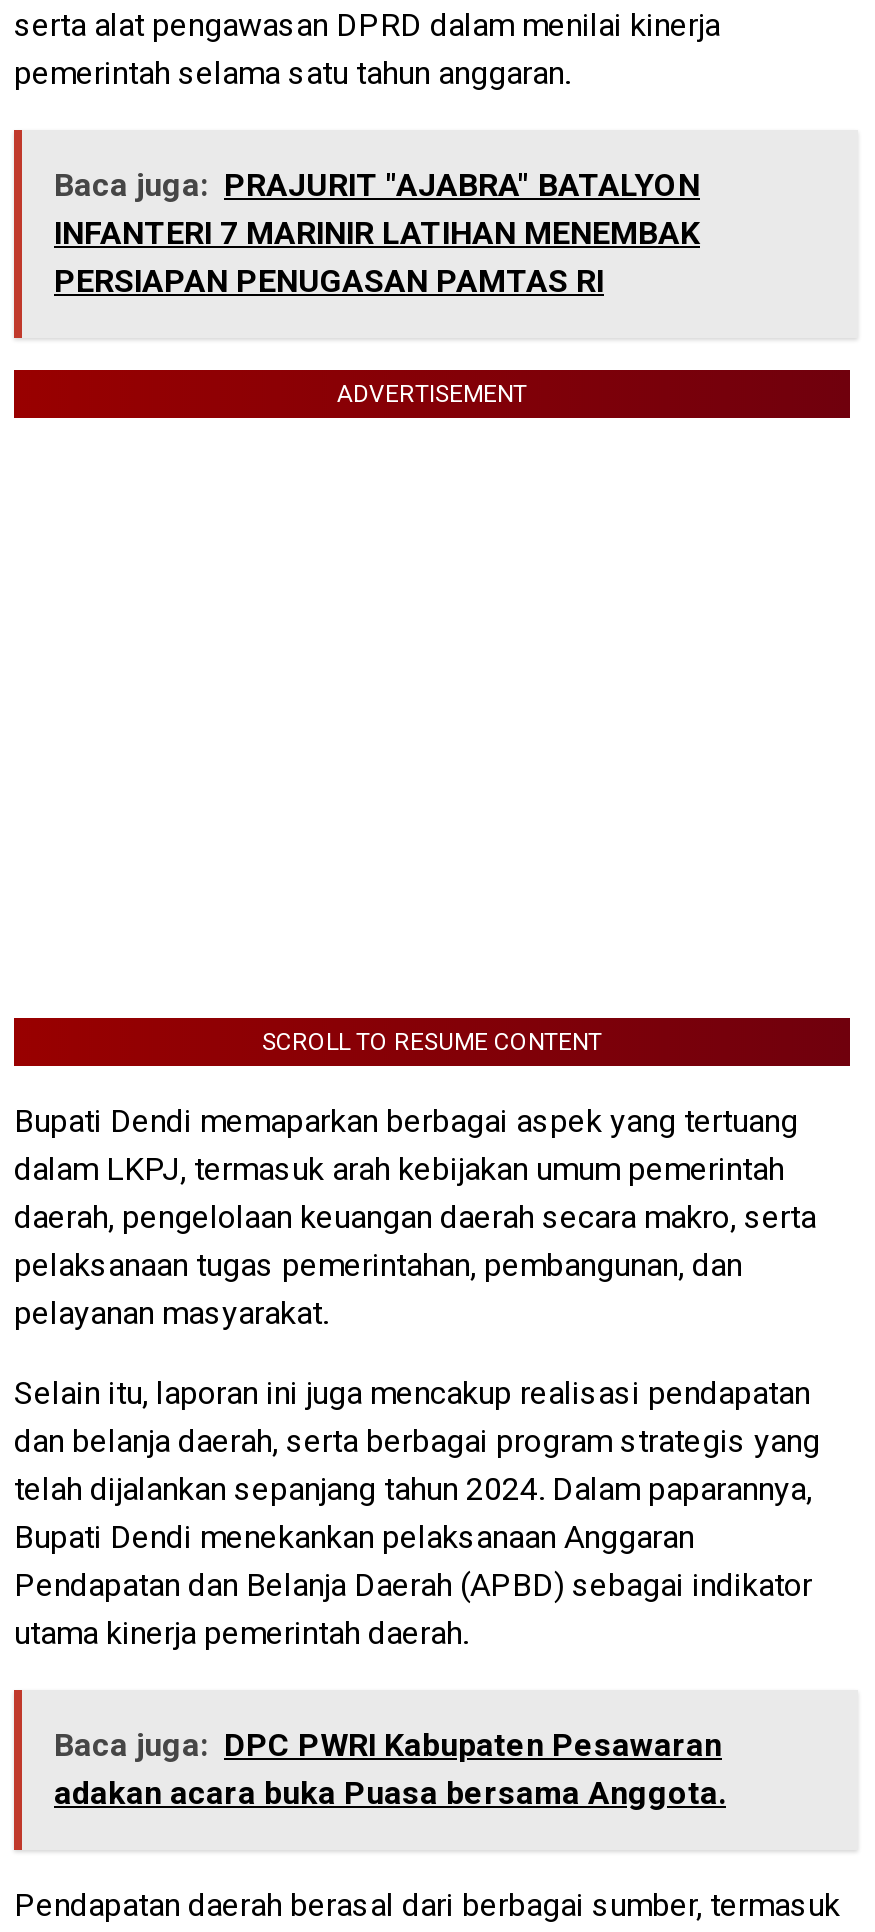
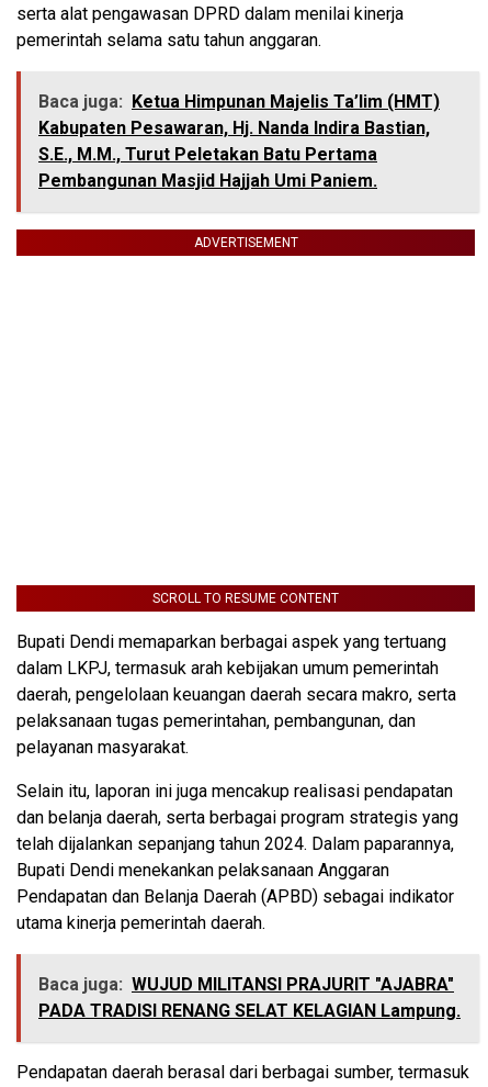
- Baca juga: PRAJURIT "AJABRA" BATALYON
- INFANTERI 7 MARINIR LATIHAN MENEMBAK
- PERSIAPAN PENUGASAN PAMTAS RI
+ Baca juga: Ketua Himpunan Majelis Ta’lim (HMT)
+ Kabupaten Pesawaran, Hj. Nanda Indira Bastian,
+ S.E., M.M., Turut Peletakan Batu Pertama
+ Pembangunan Masjid Hajjah Umi Paniem.

- Baca juga: DPC PWRI Kabupaten Pesawaran
- adakan acara buka Puasa bersama Anggota.
+ Baca juga: WUJUD MILITANSI PRAJURIT "AJABRA"
+ PADA TRADISI RENANG SELAT KELAGIAN Lampung.
